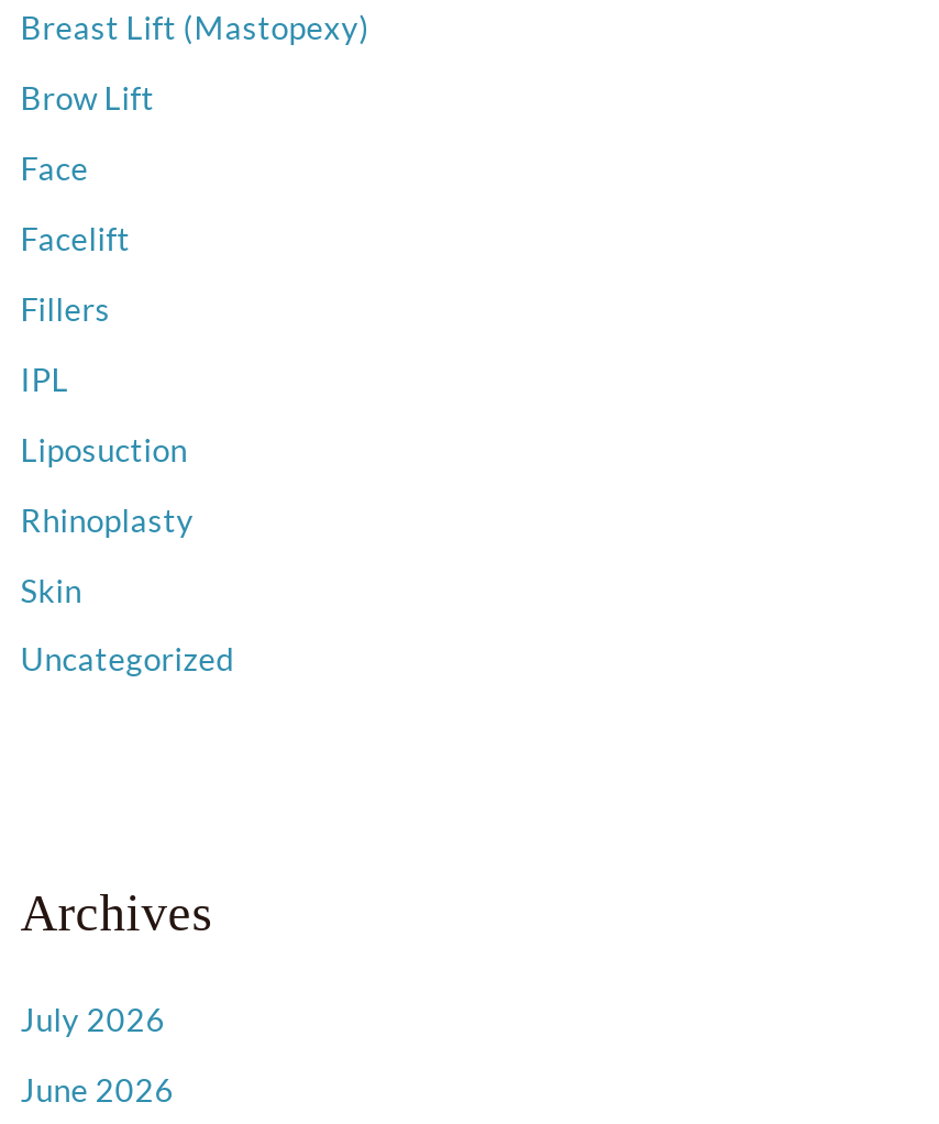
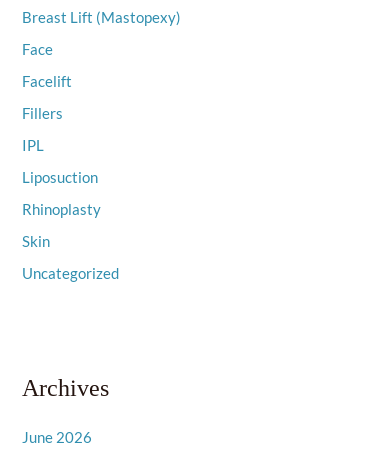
- Brow Lift

- July 2026
